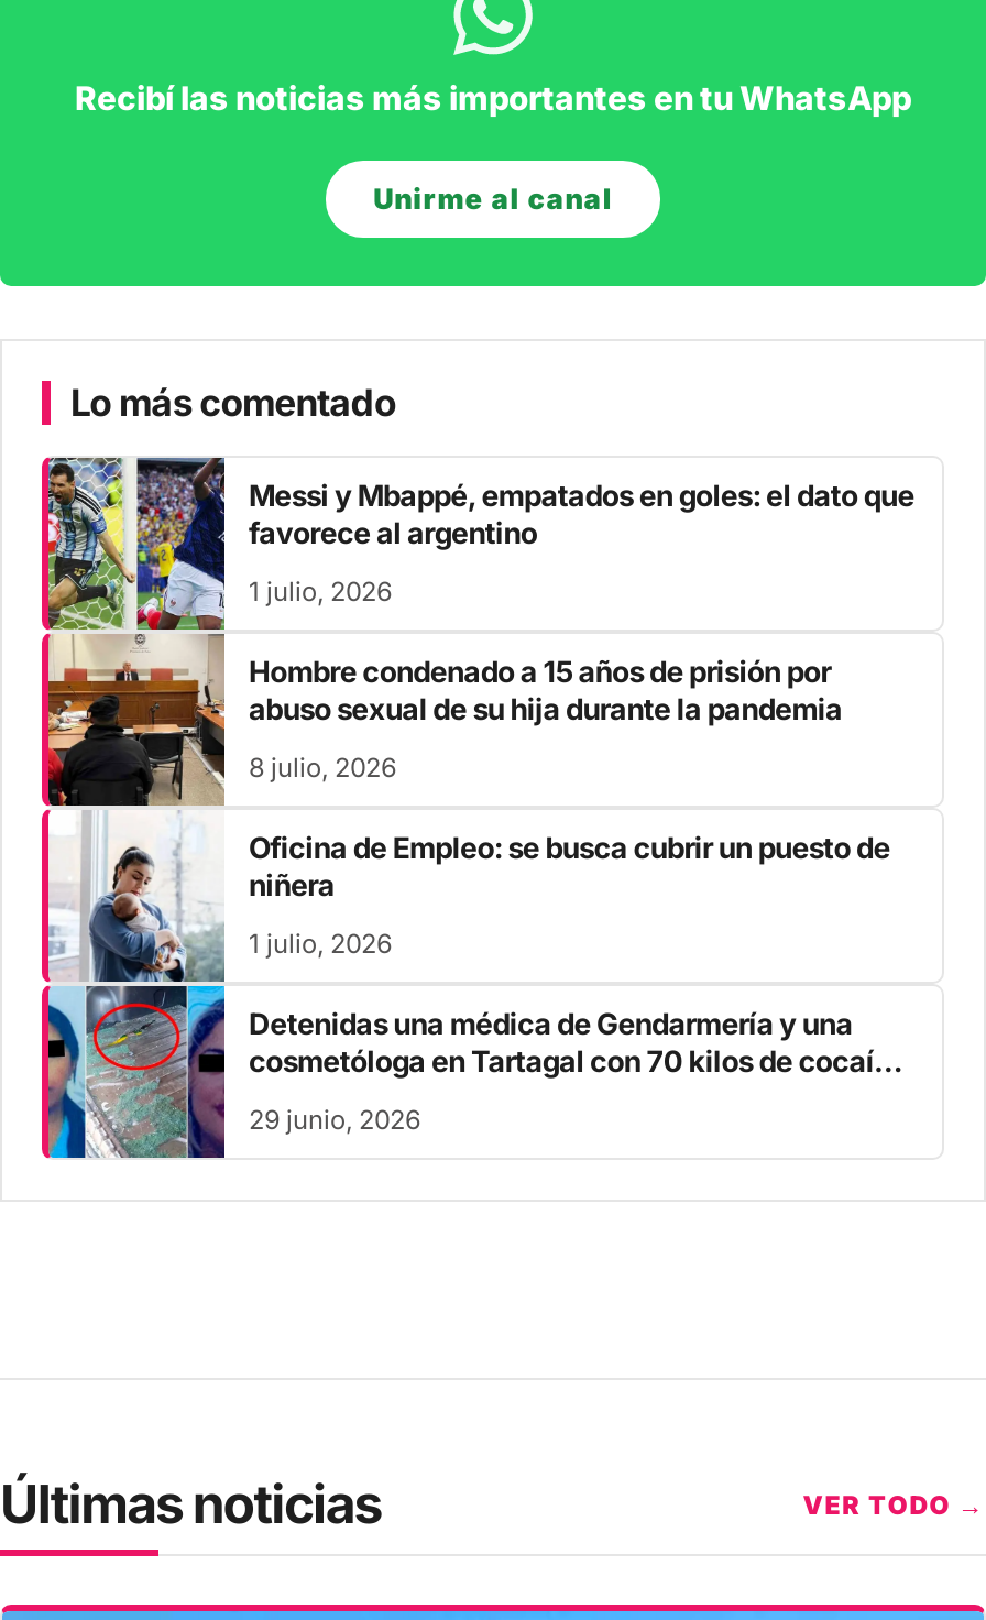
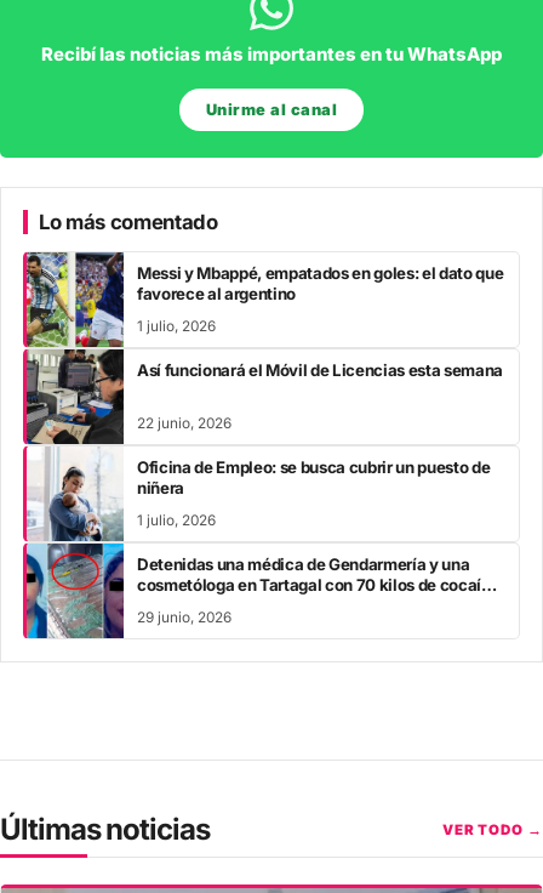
- [image]
- Hombre condenado a 15 años de prisión por
- abuso sexual de su hija durante la pandemia
+ [image]
+ Así funcionará el Móvil de Licencias esta semana

- 8 julio, 2026
+ 22 junio, 2026
